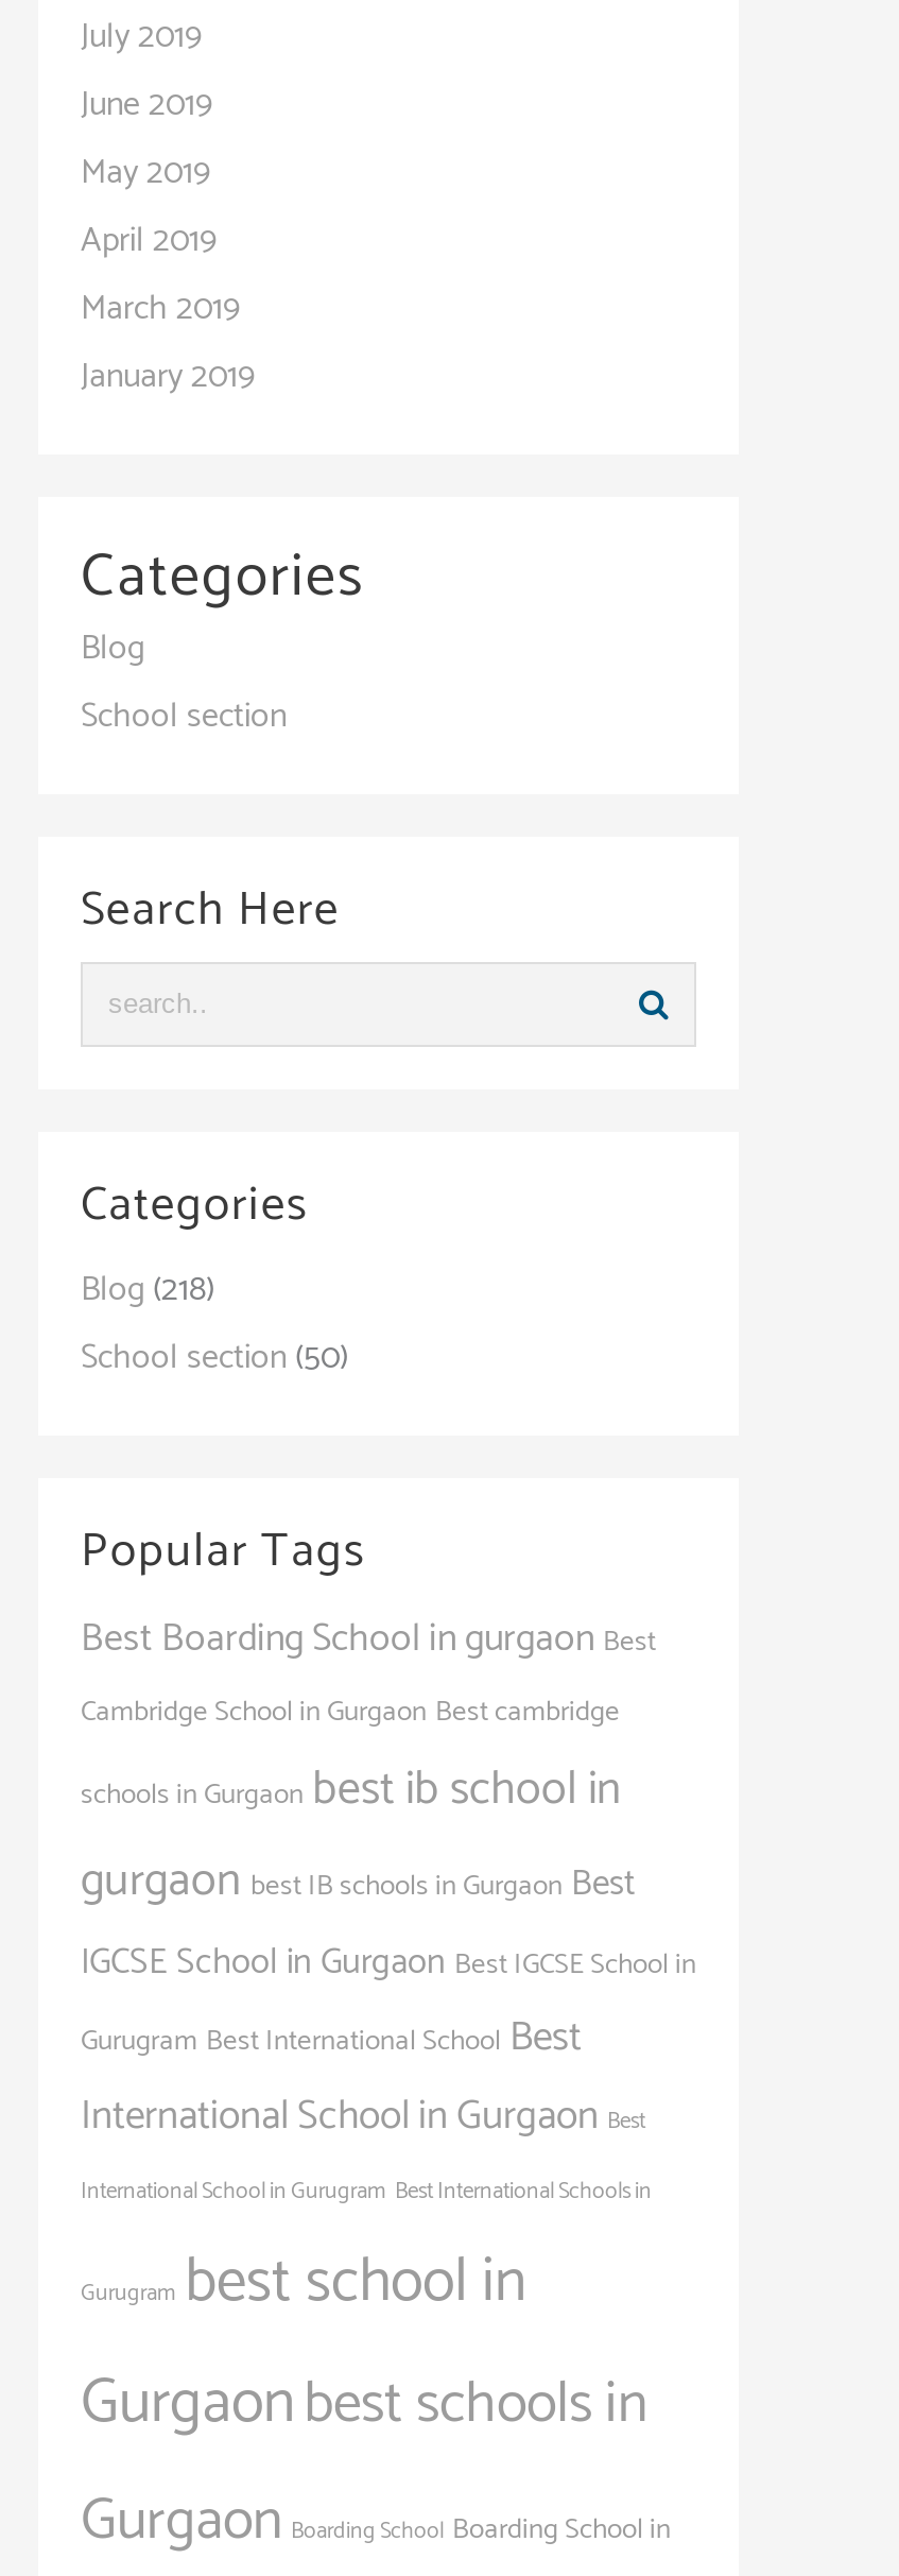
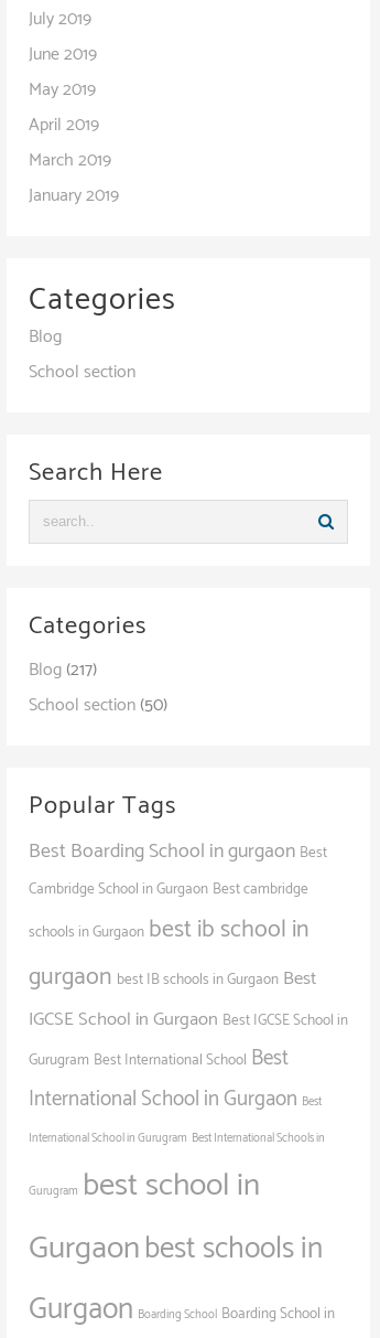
- Blog (218)
+ Blog (217)
